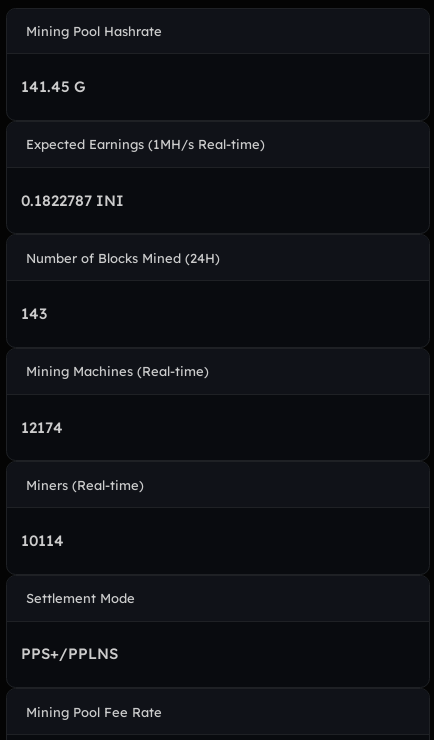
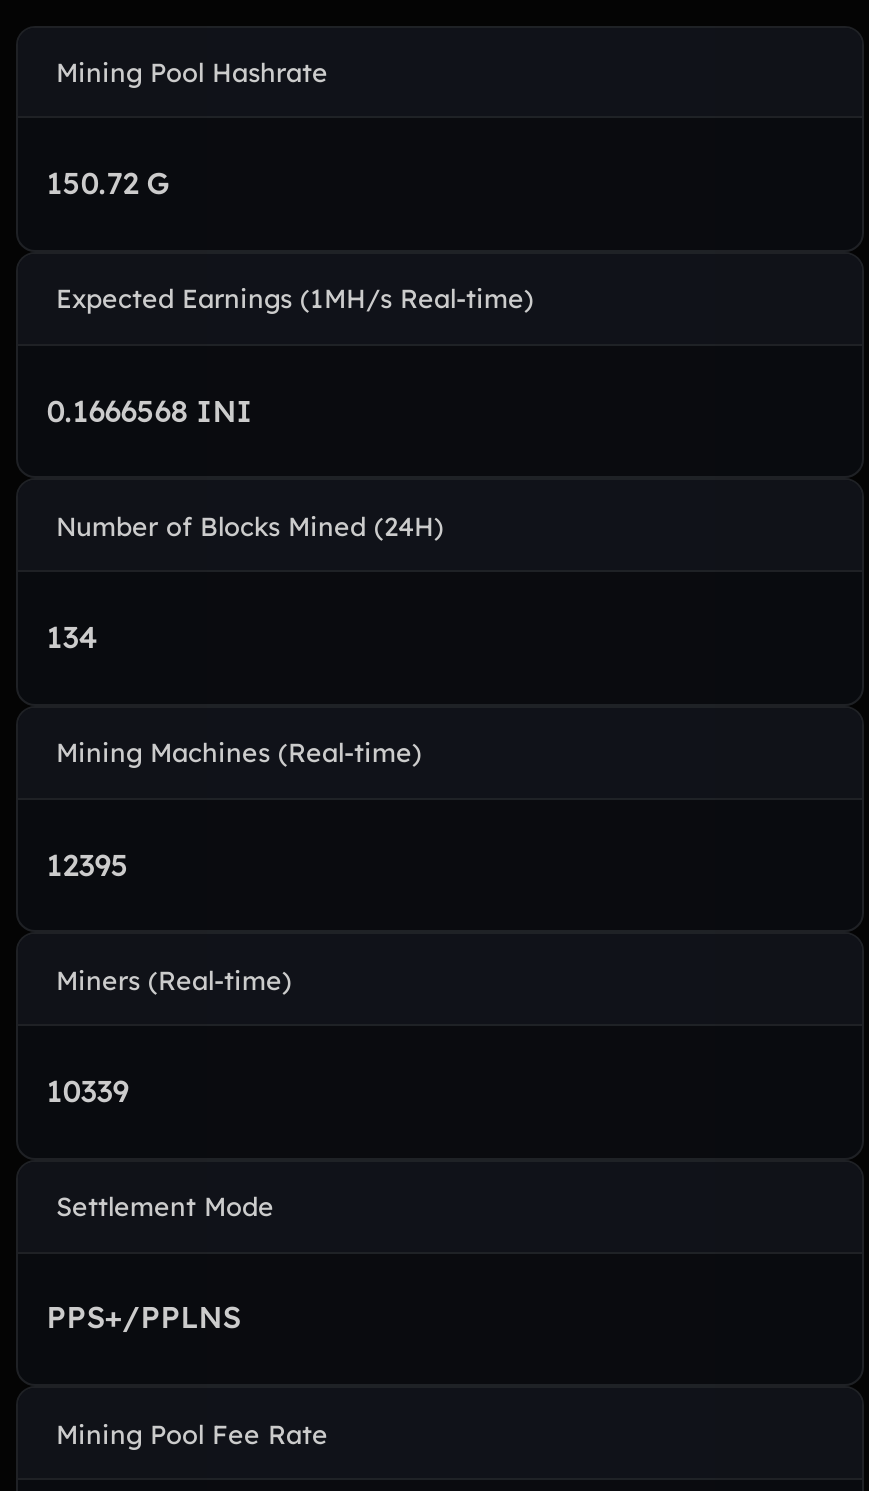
- 141.45 G
+ 150.72 G

- 0.1822787 INI
+ 0.1666568 INI

- 143
+ 134

- 12174
+ 12395

- 10114
+ 10339
